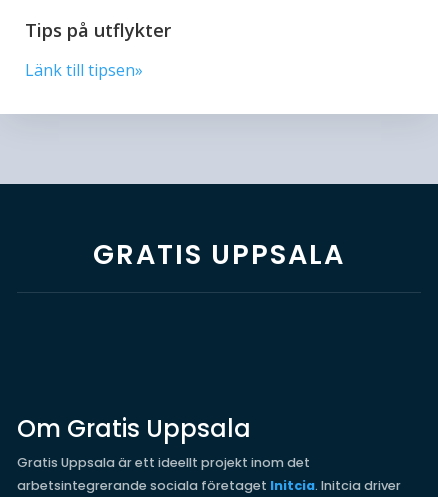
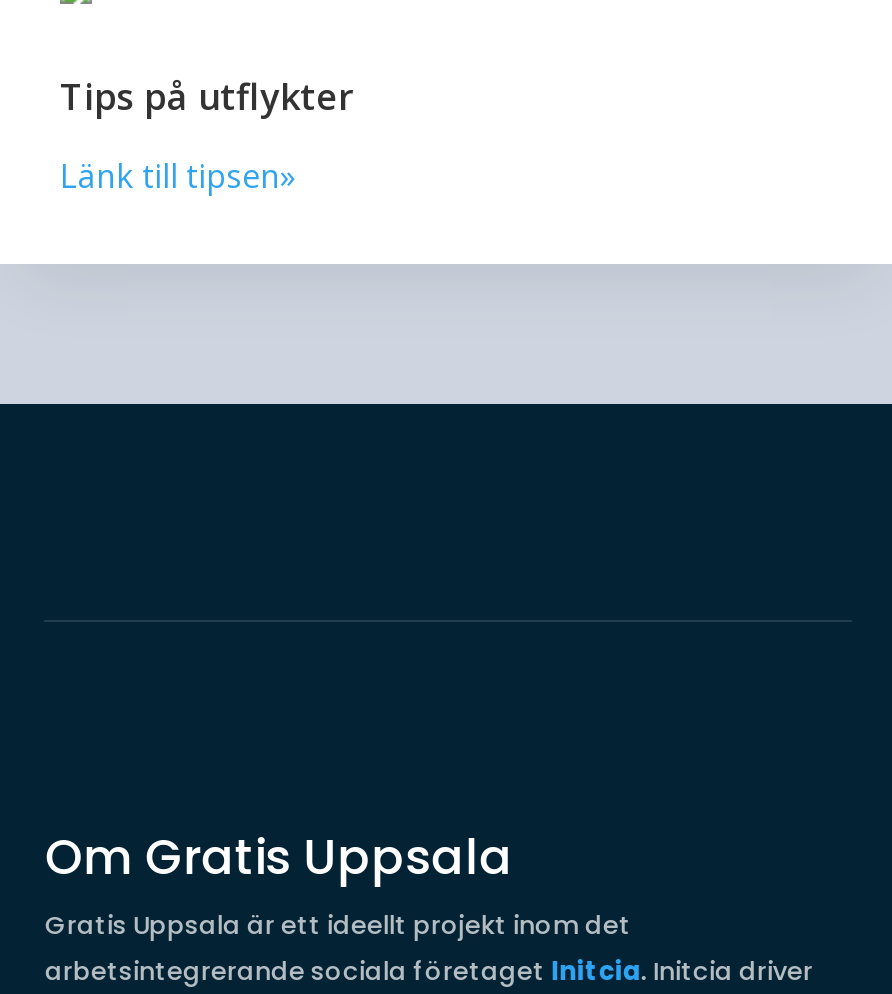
- GRATIS UPPSALA
